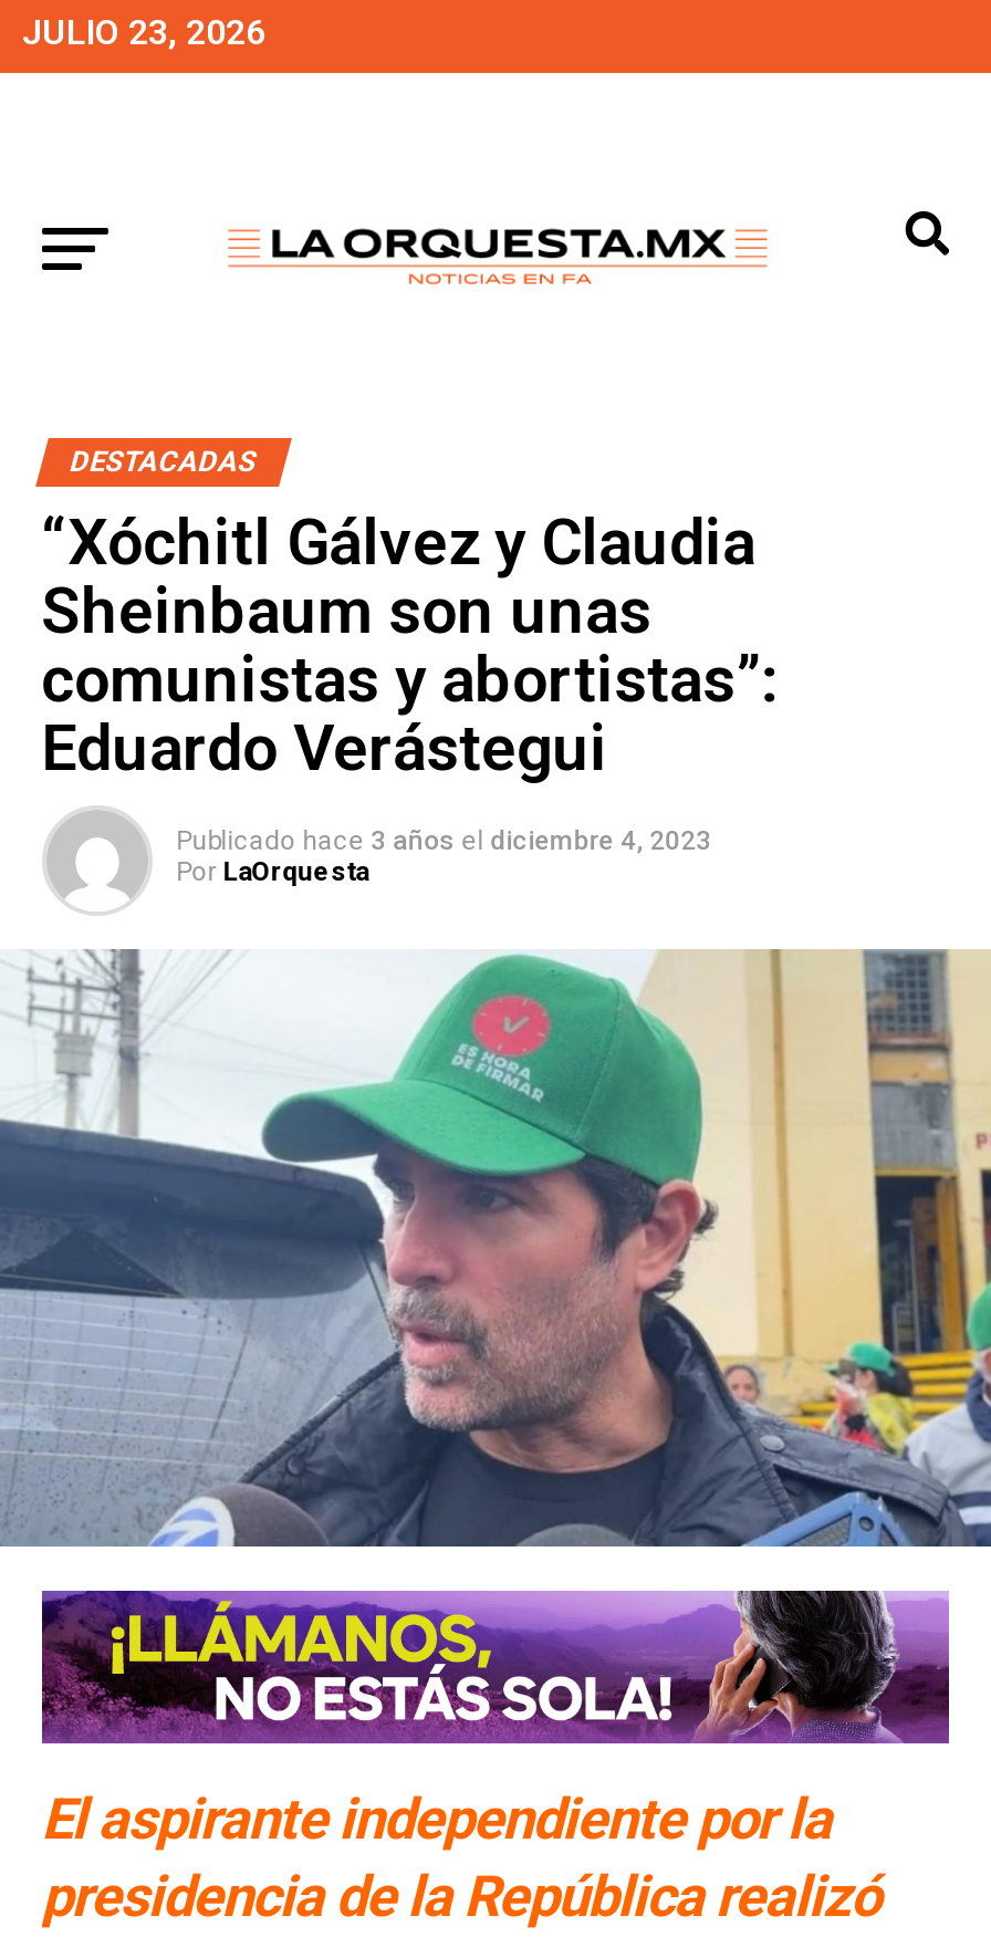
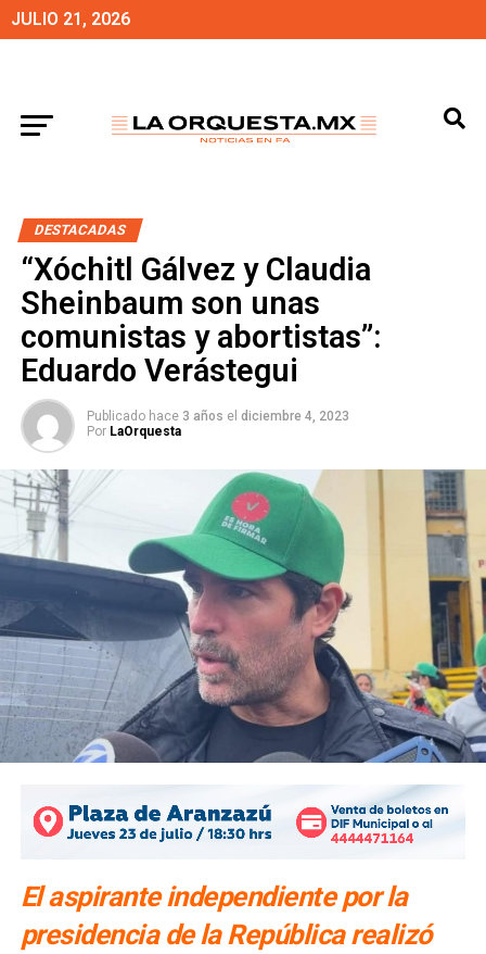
- JULIO 23, 2026
+ JULIO 21, 2026

- [image]
+ [image]
